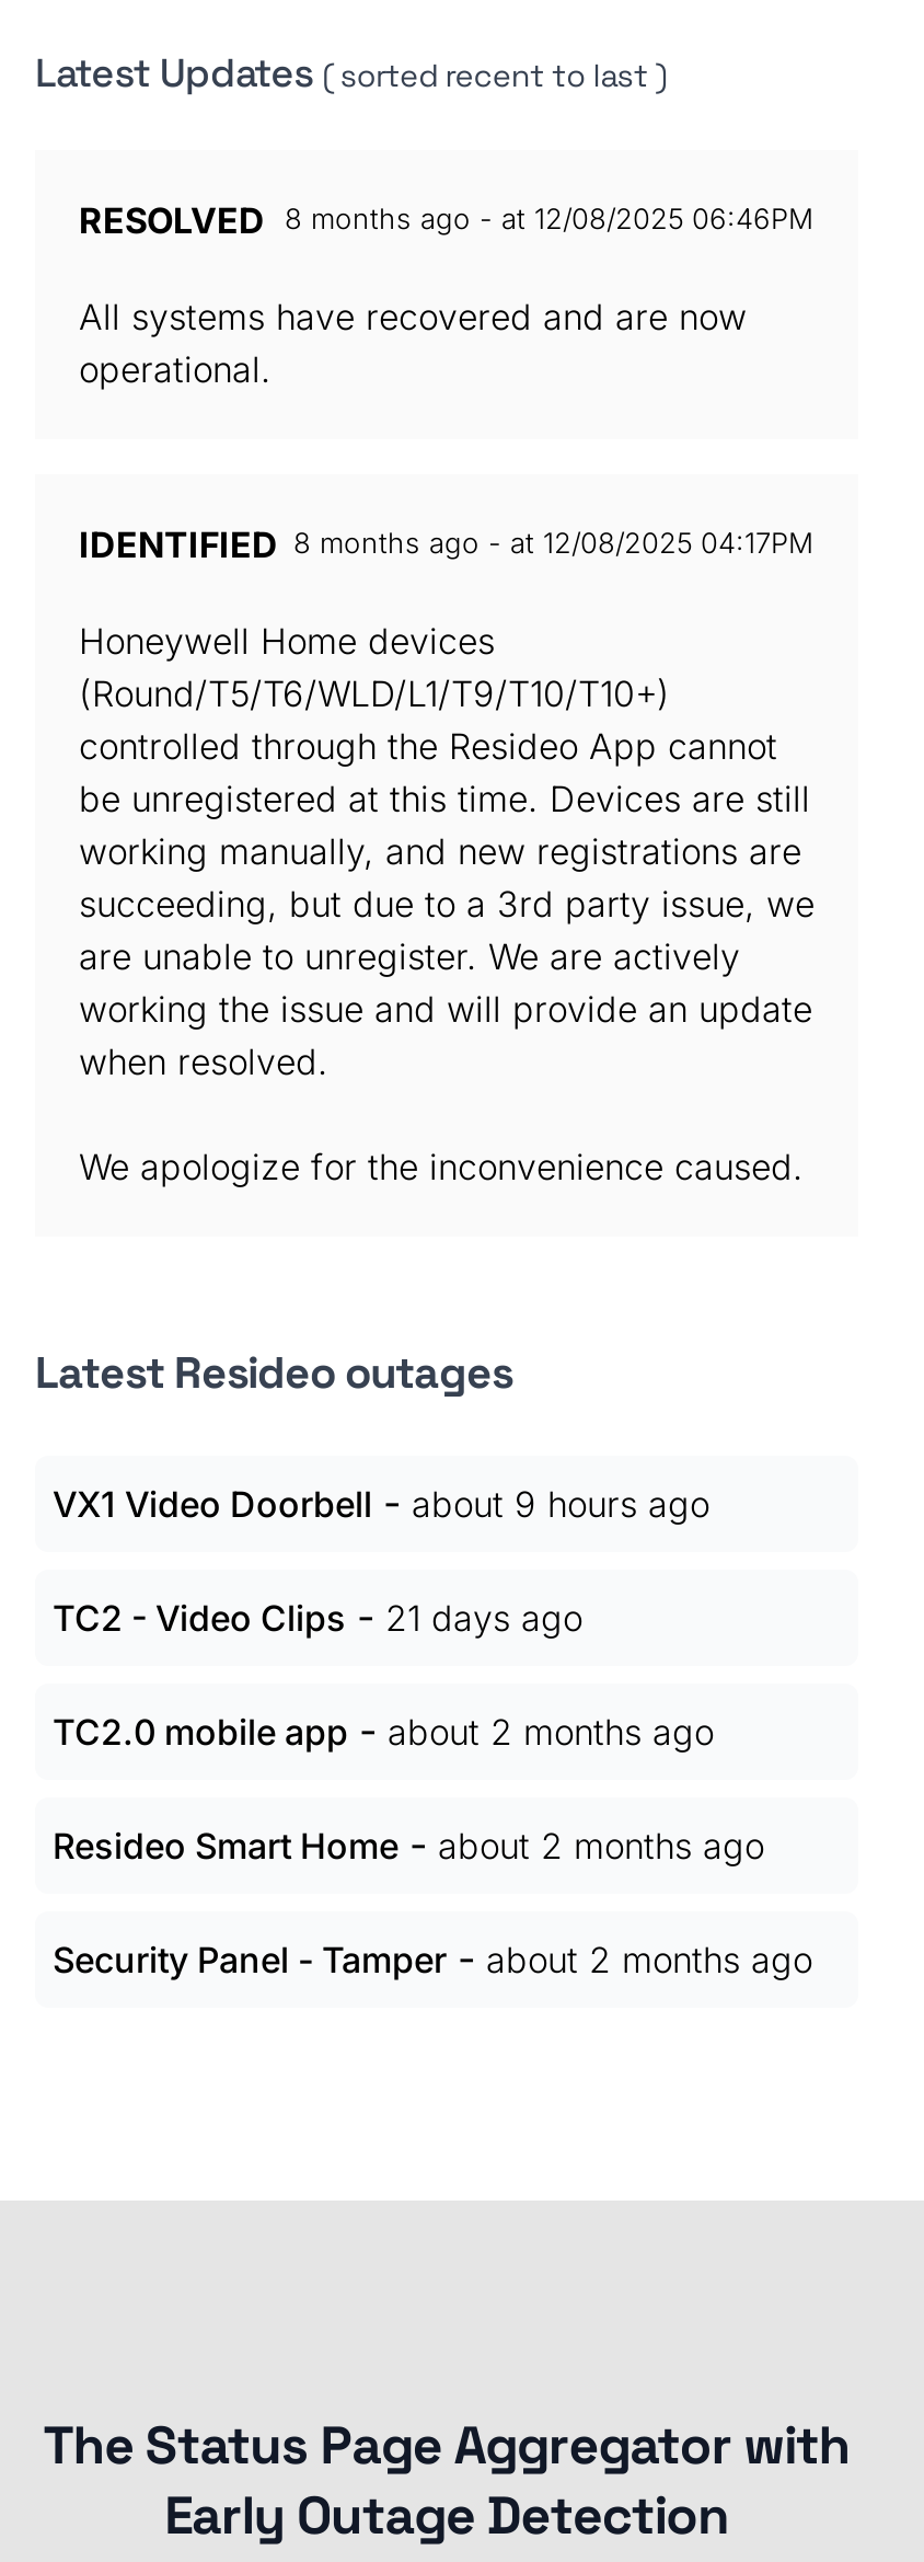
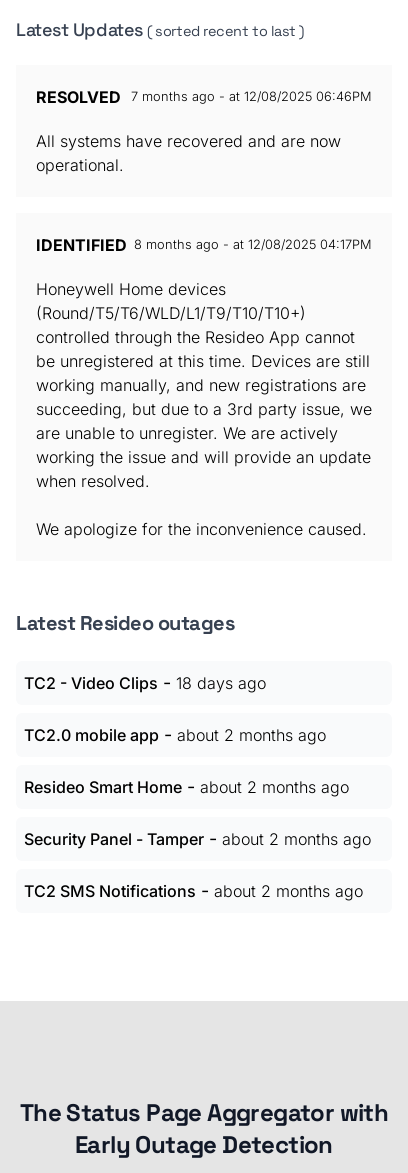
- RESOLVED 8 months ago - at 12/08/2025 06:46PM
+ RESOLVED
+ 7 months ago - at 12/08/2025 06:46PM

- VX1 Video Doorbell - about 9 hours ago
- TC2 - Video Clips - 21 days ago
+ TC2 - Video Clips - 18 days ago

moved up: TC2.0 mobile app - about 2 months ago | Resideo Smart Home - about 2 months ago | Security Panel - Tamper - about 2 months ago

+ TC2 SMS Notifications - about 2 months ago
